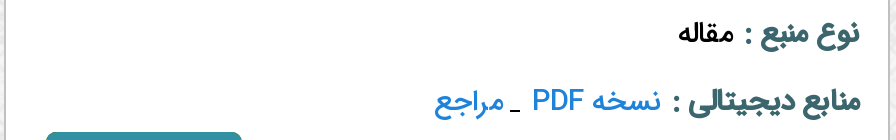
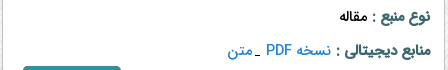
- مراجع
+ متن
